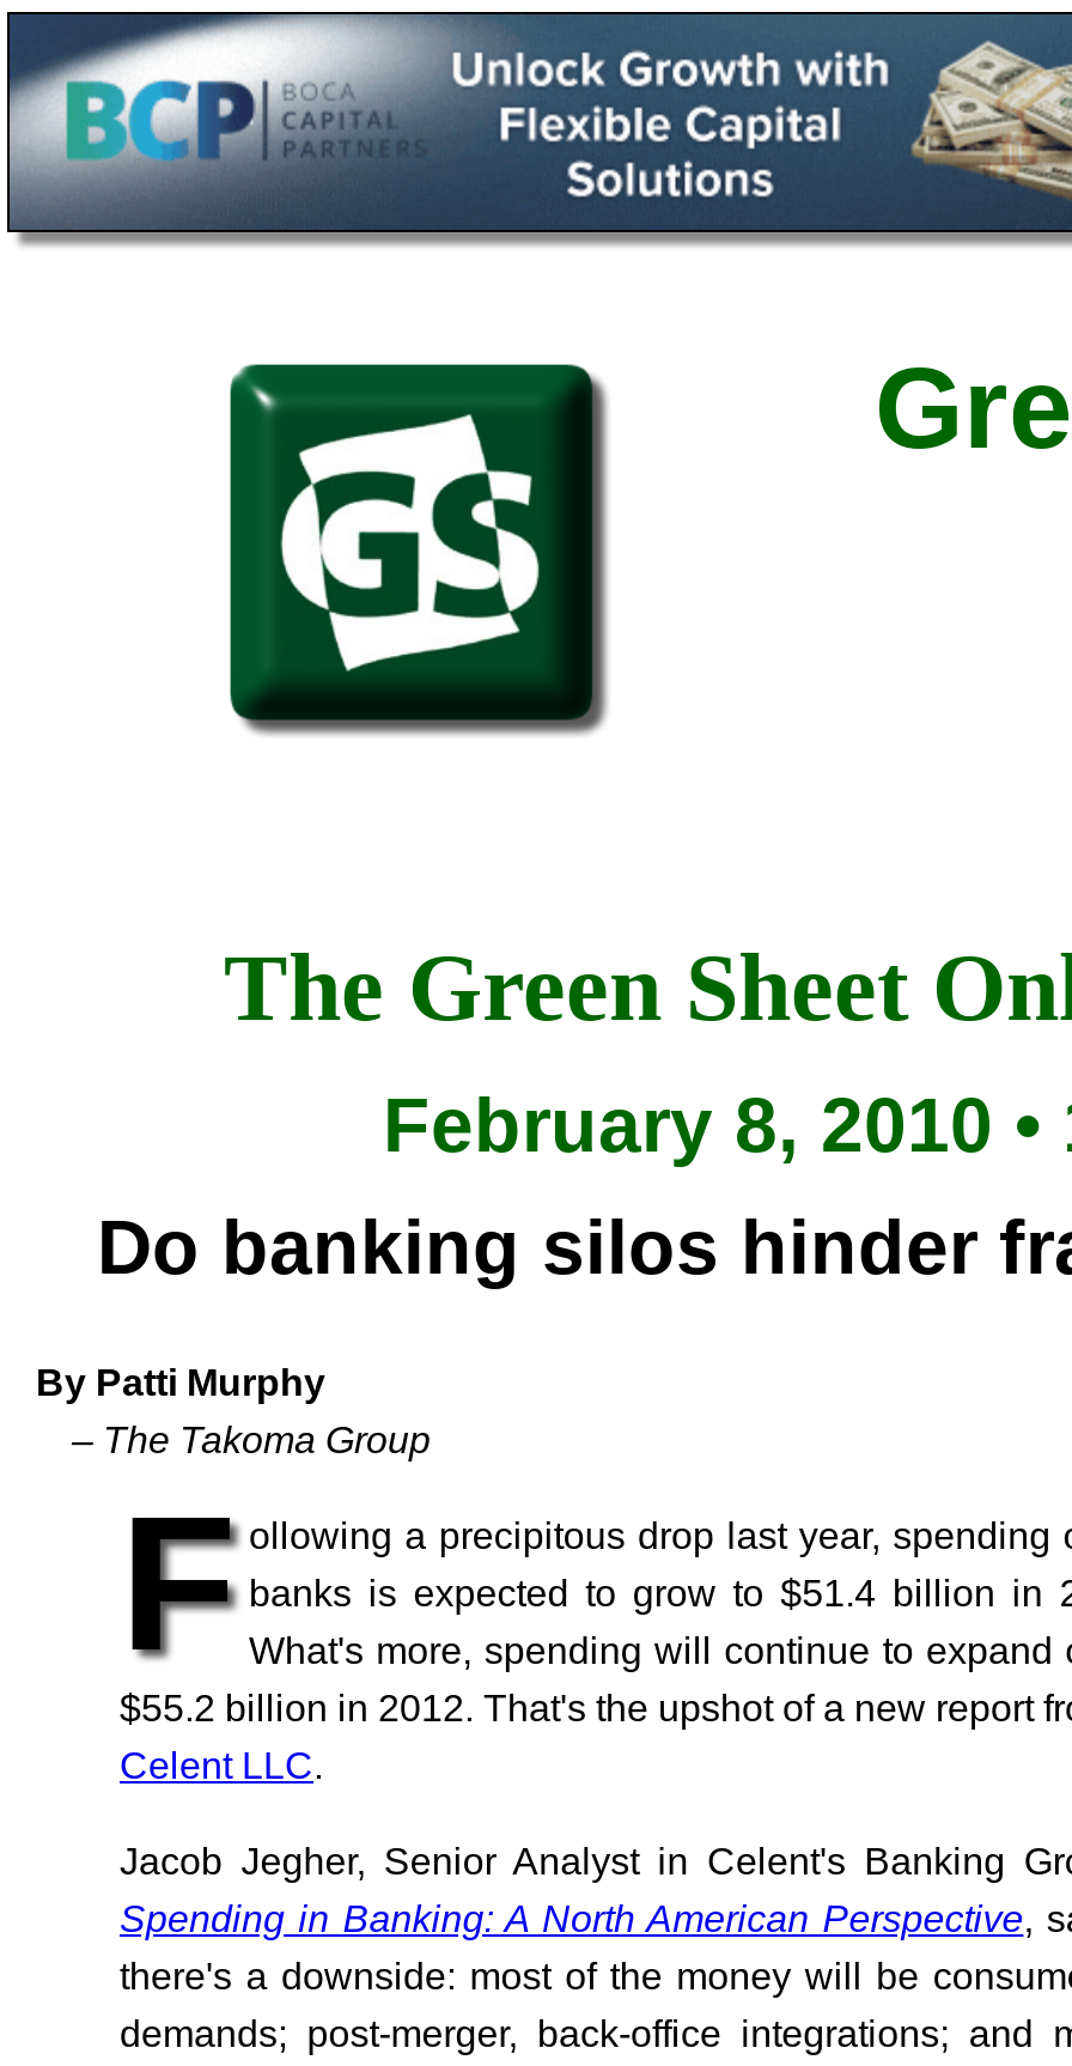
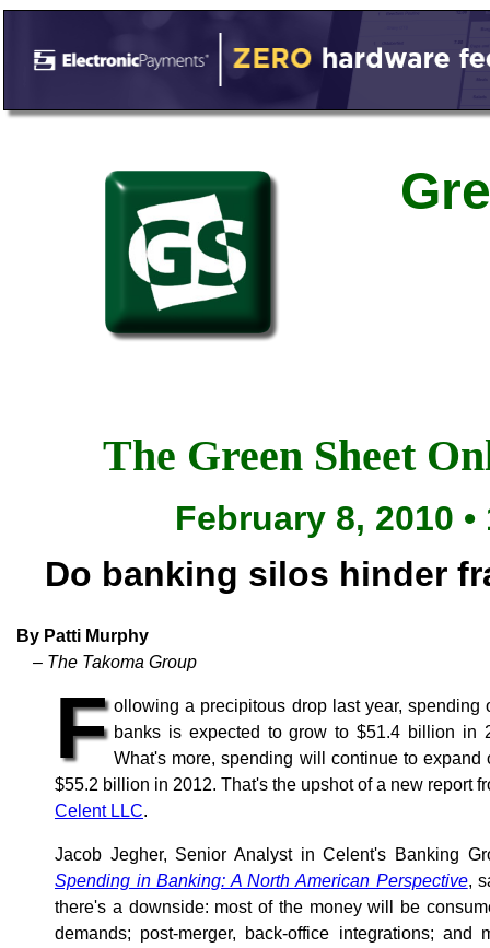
- [image]
+ [image]
